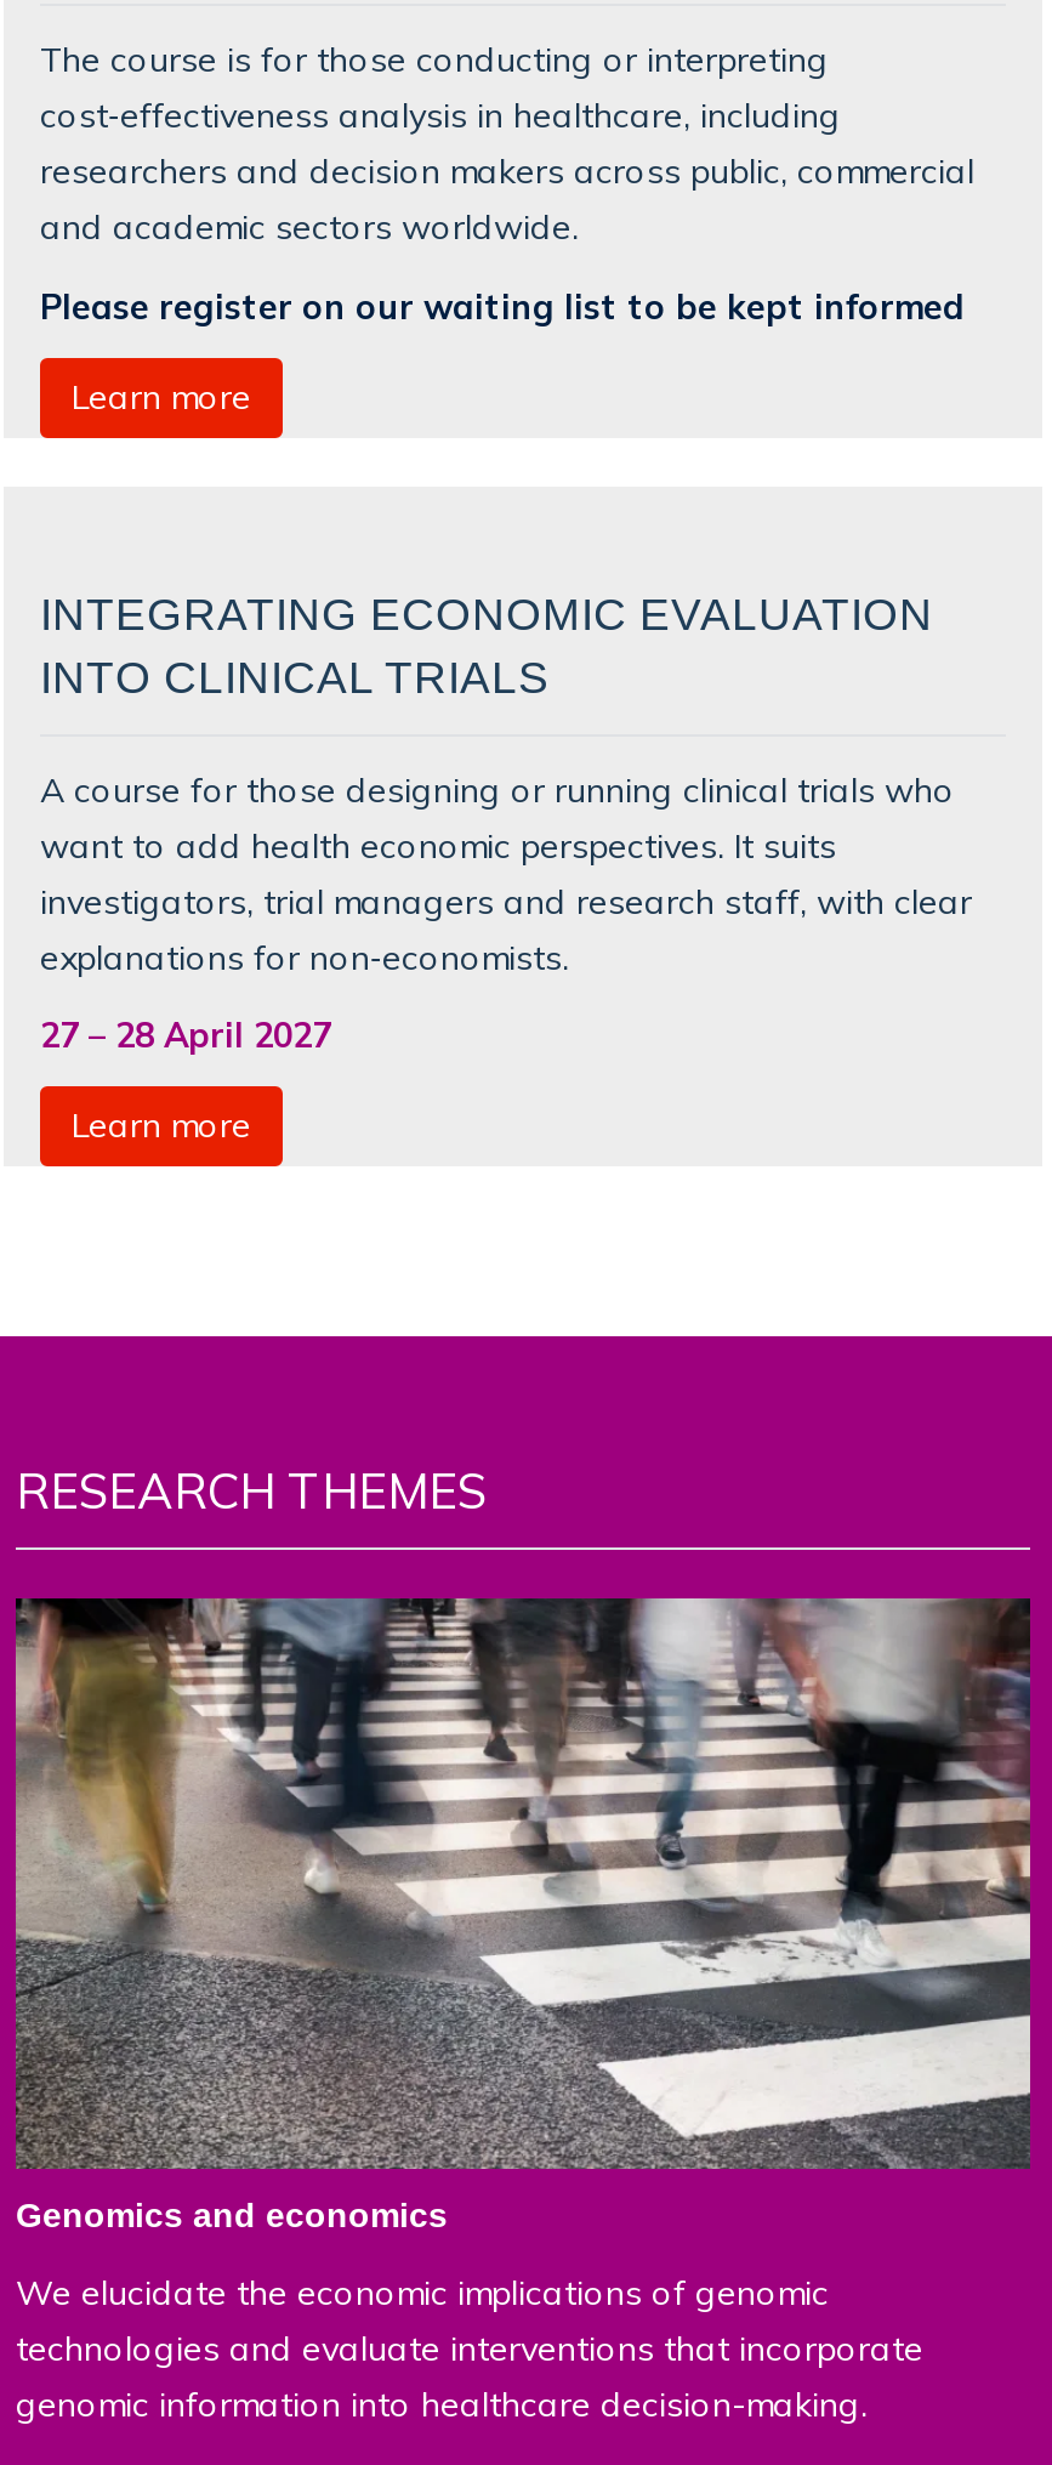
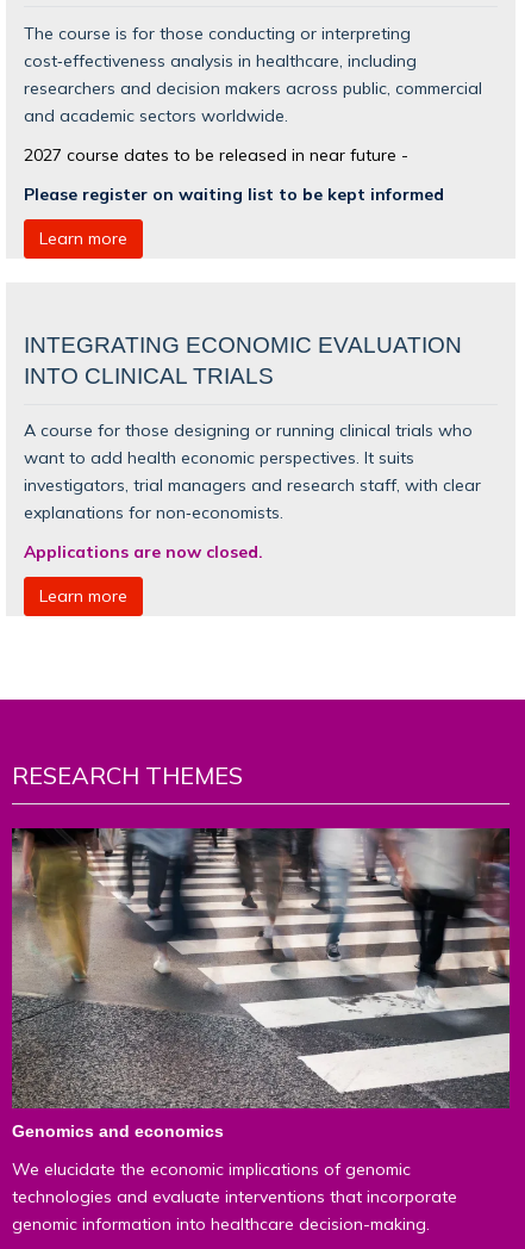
- Please register on our waiting list to be kept informed
+ 2027 course dates to be released in near future -
+ Please register on waiting list to be kept informed

- 27 – 28 April 2027
+ Applications are now closed.
